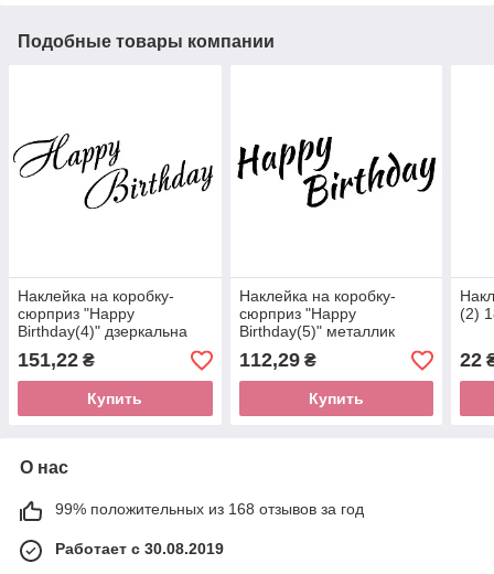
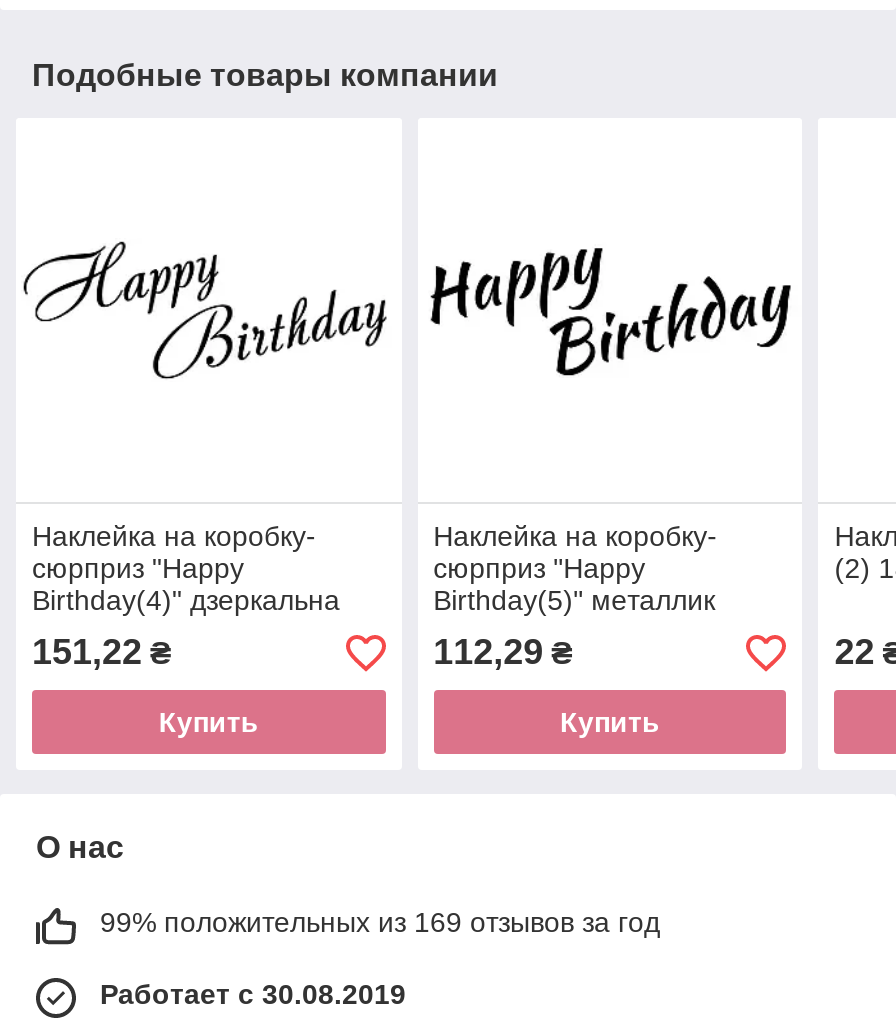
- 99% положительных из 168 отзывов за год
+ 99% положительных из 169 отзывов за год
